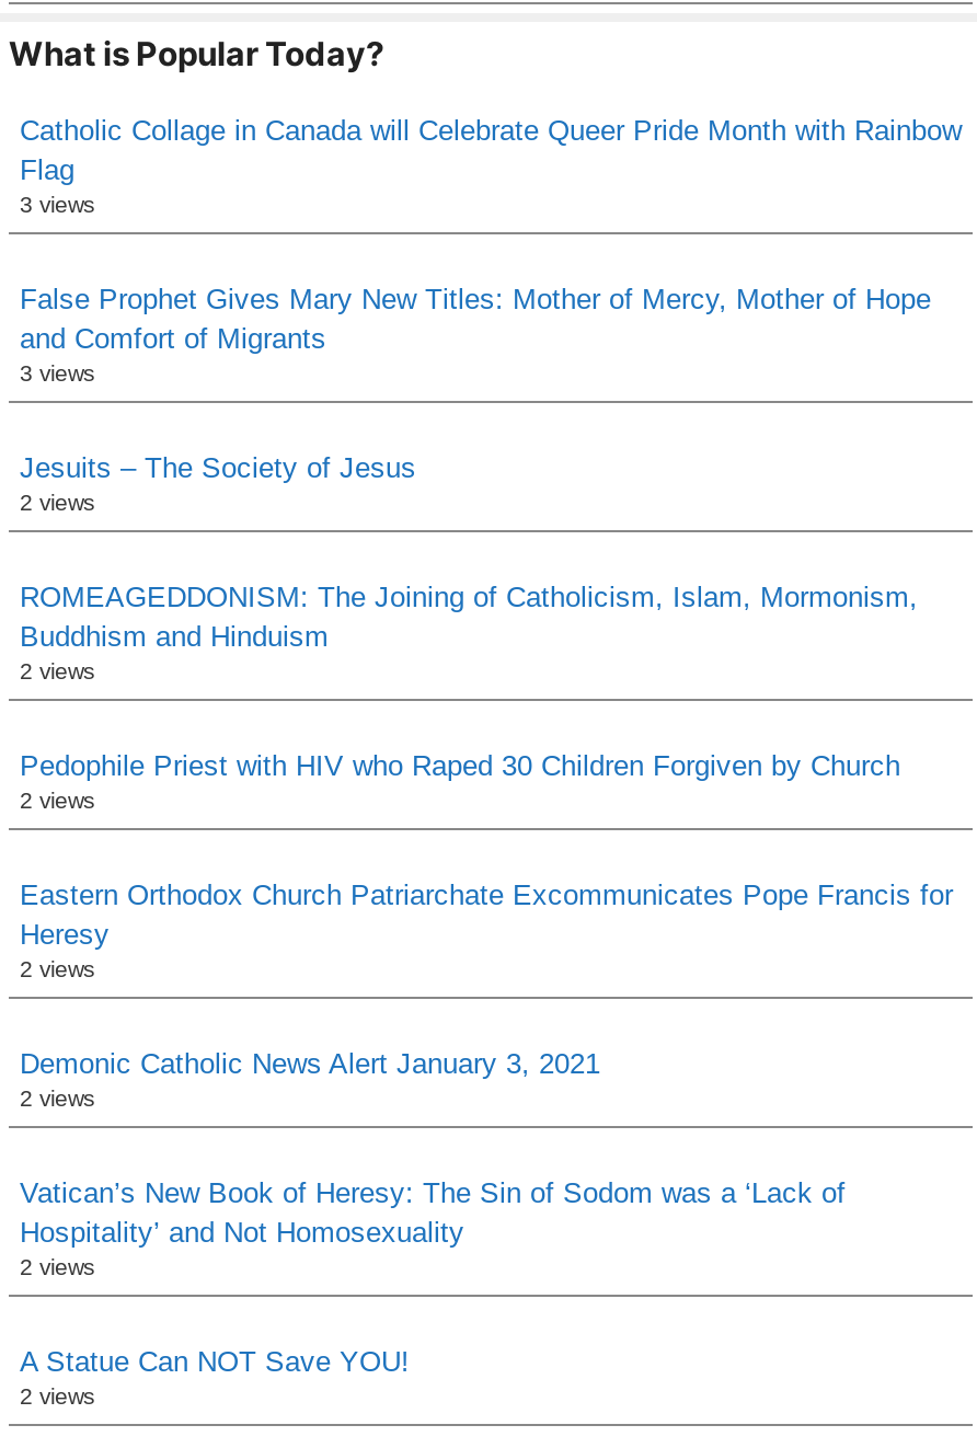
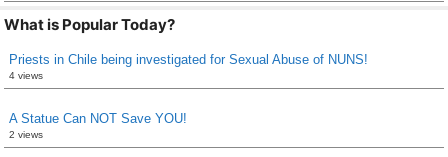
- Catholic Collage in Canada will Celebrate Queer Pride Month with Rainbow
- Flag
- 3 views
- False Prophet Gives Mary New Titles: Mother of Mercy, Mother of Hope
- and Comfort of Migrants
- 3 views
- Jesuits – The Society of Jesus
- 2 views
- ROMEAGEDDONISM: The Joining of Catholicism, Islam, Mormonism,
- Buddhism and Hinduism
- 2 views
- Pedophile Priest with HIV who Raped 30 Children Forgiven by Church
- 2 views
- Eastern Orthodox Church Patriarchate Excommunicates Pope Francis for
- Heresy
- 2 views
- Demonic Catholic News Alert January 3, 2021
- 2 views
- Vatican’s New Book of Heresy: The Sin of Sodom was a ‘Lack of
- Hospitality’ and Not Homosexuality
- 2 views
+ Priests in Chile being investigated for Sexual Abuse of NUNS!
+ 4 views
